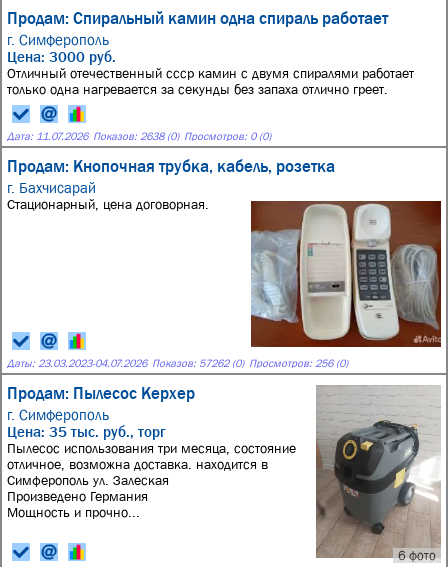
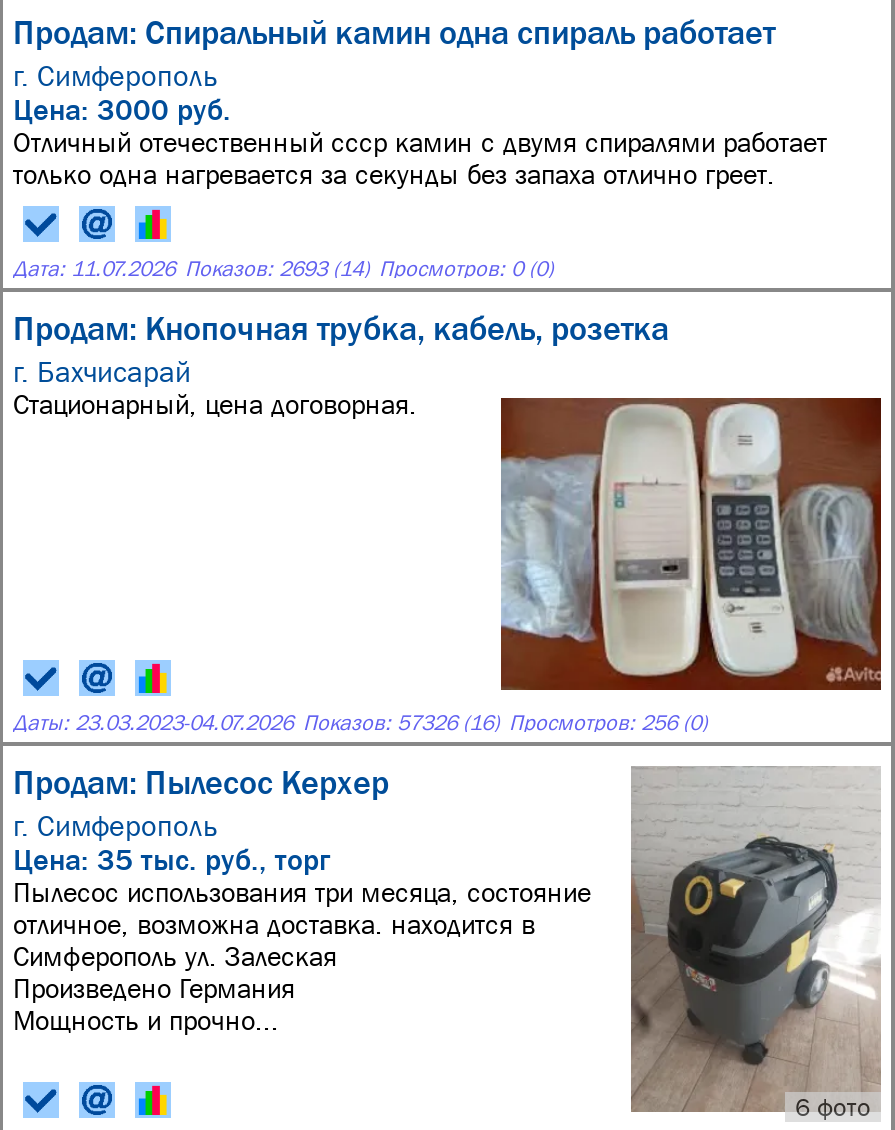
- Дата: 11.07.2026 Показов: 2638 (0) Просмотров: 0 (0)
+ Дата: 11.07.2026 Показов: 2693 (14) Просмотров: 0 (0)

- Даты: 23.03.2023-04.07.2026 Показов: 57262 (0) Просмотров: 256 (0)
+ Даты: 23.03.2023-04.07.2026 Показов: 57326 (16) Просмотров: 256 (0)
